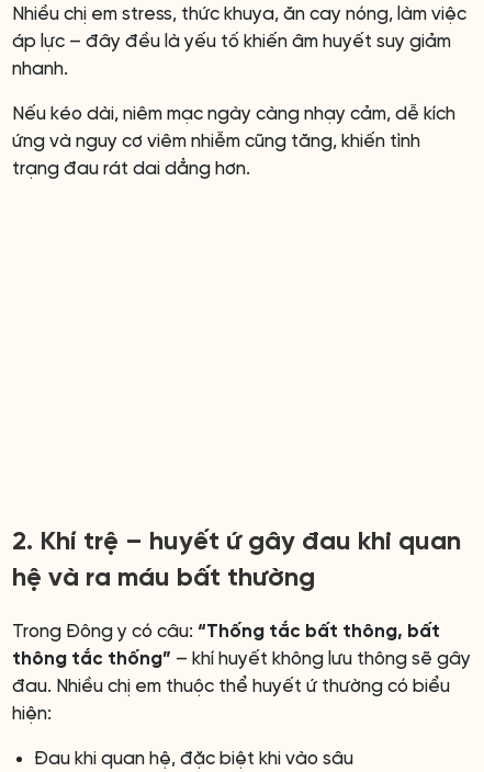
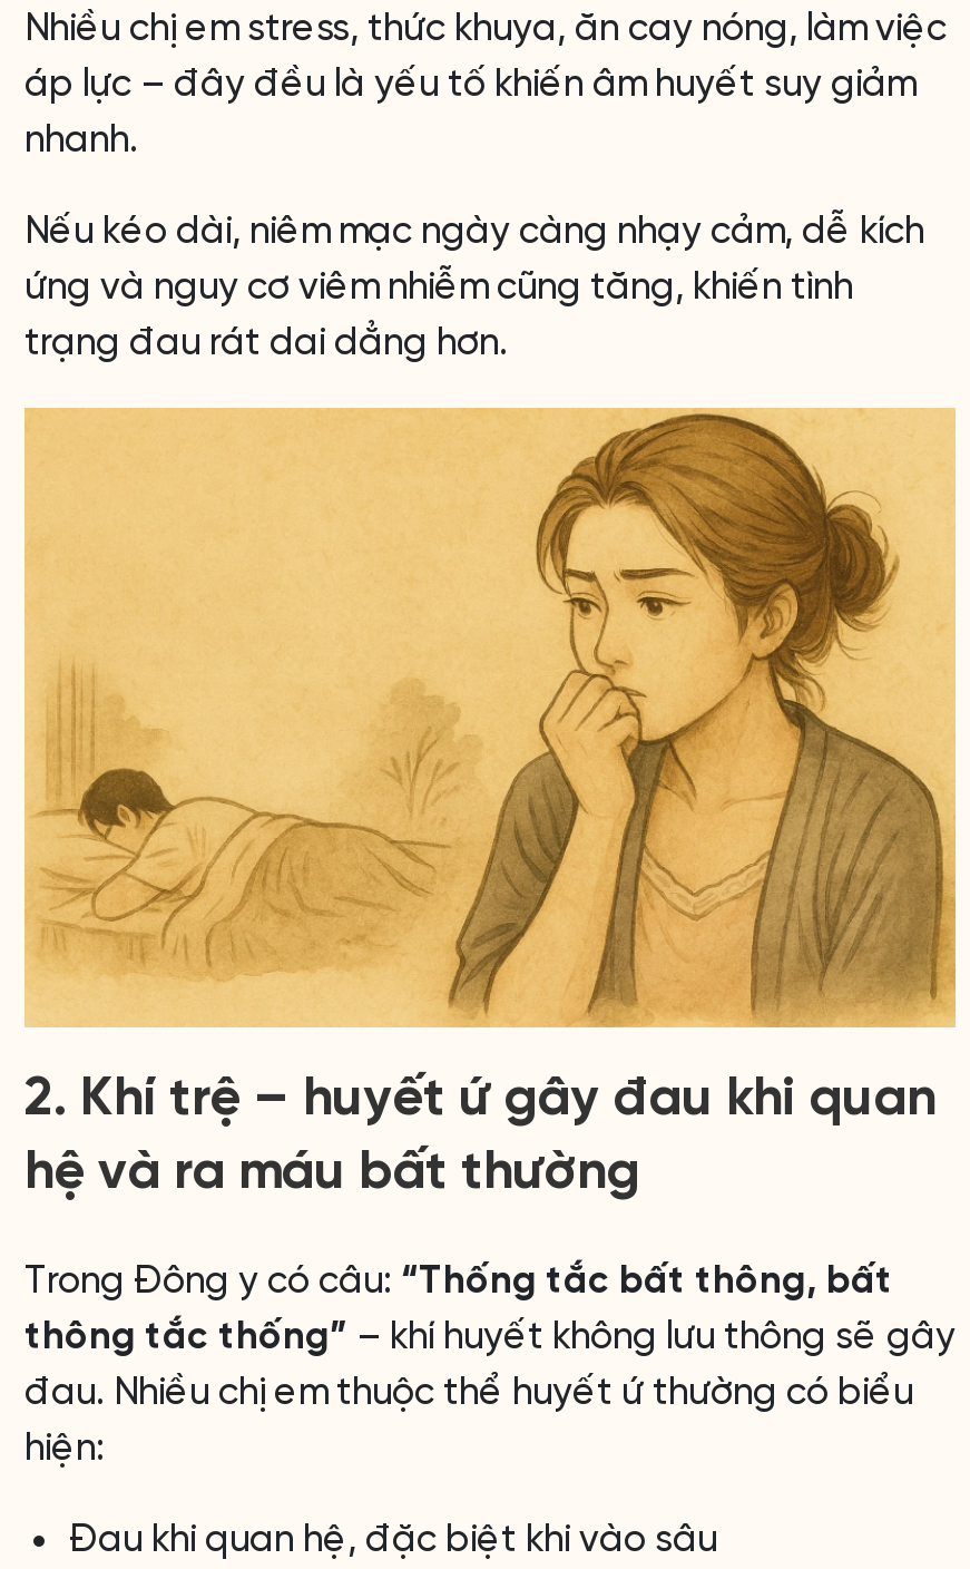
+ [image]
